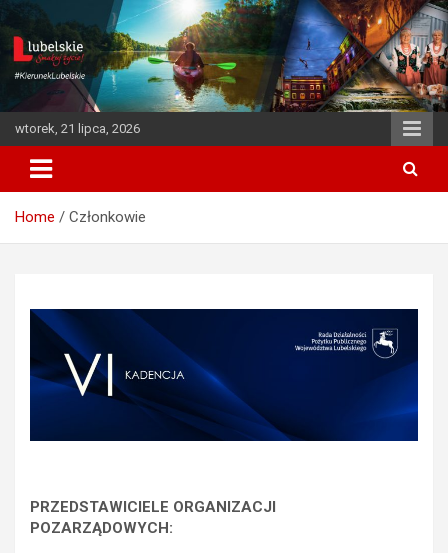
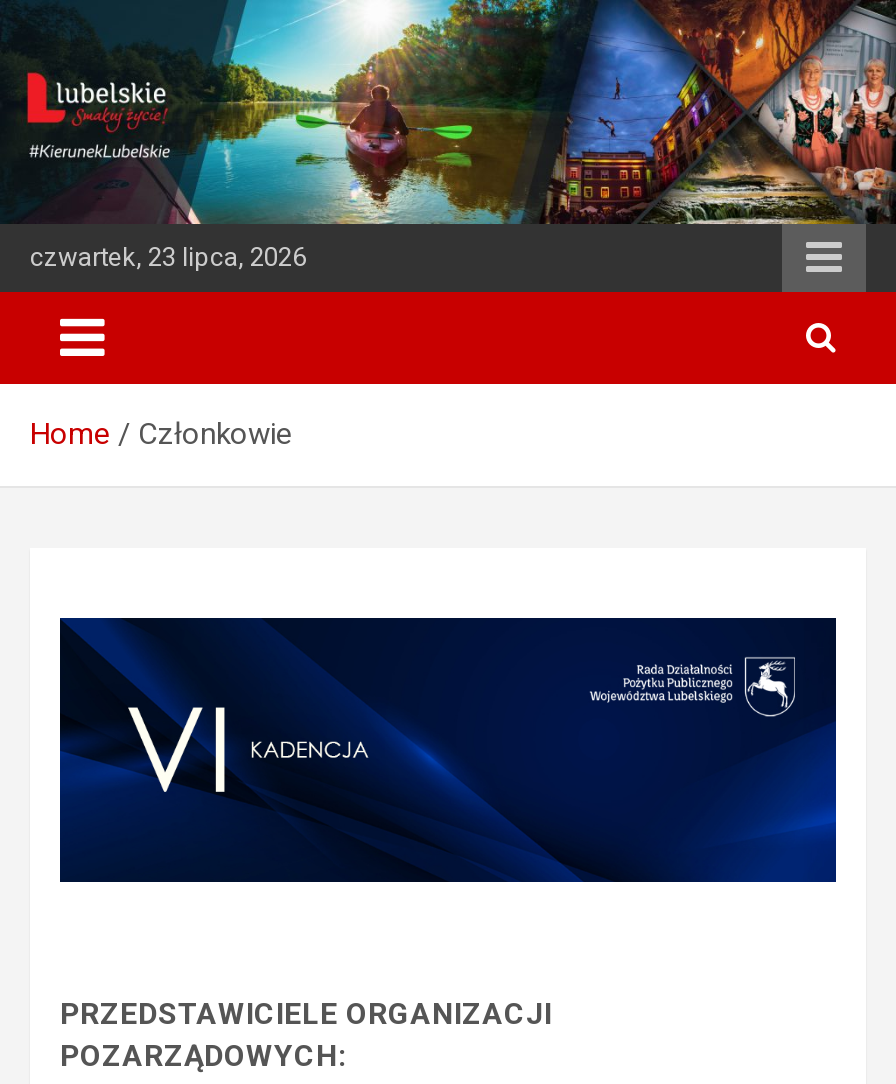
- wtorek, 21 lipca, 2026
+ czwartek, 23 lipca, 2026
